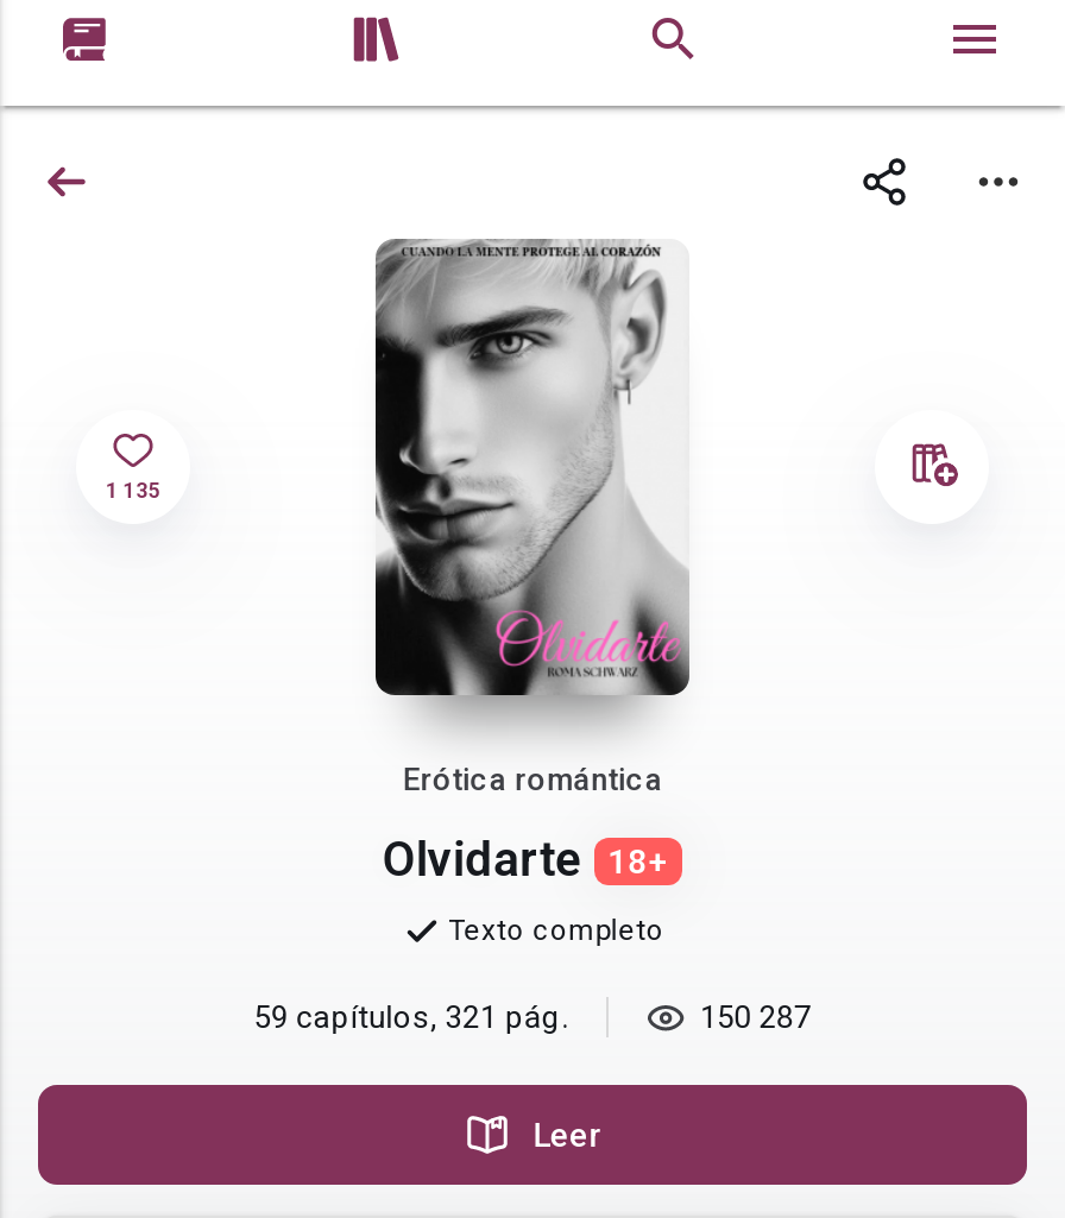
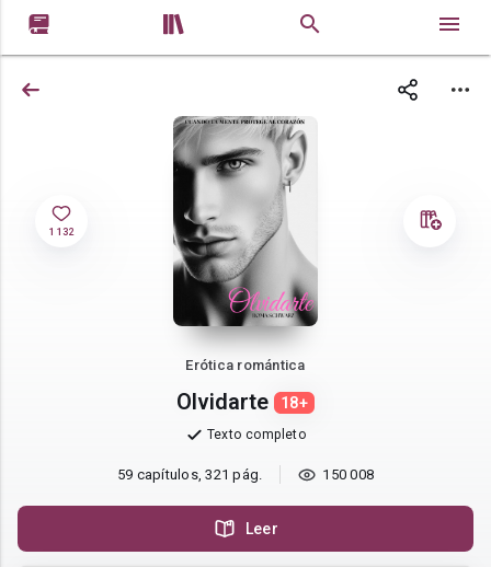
- 1 135
+ 1 132

- 150 287
+ 150 008
